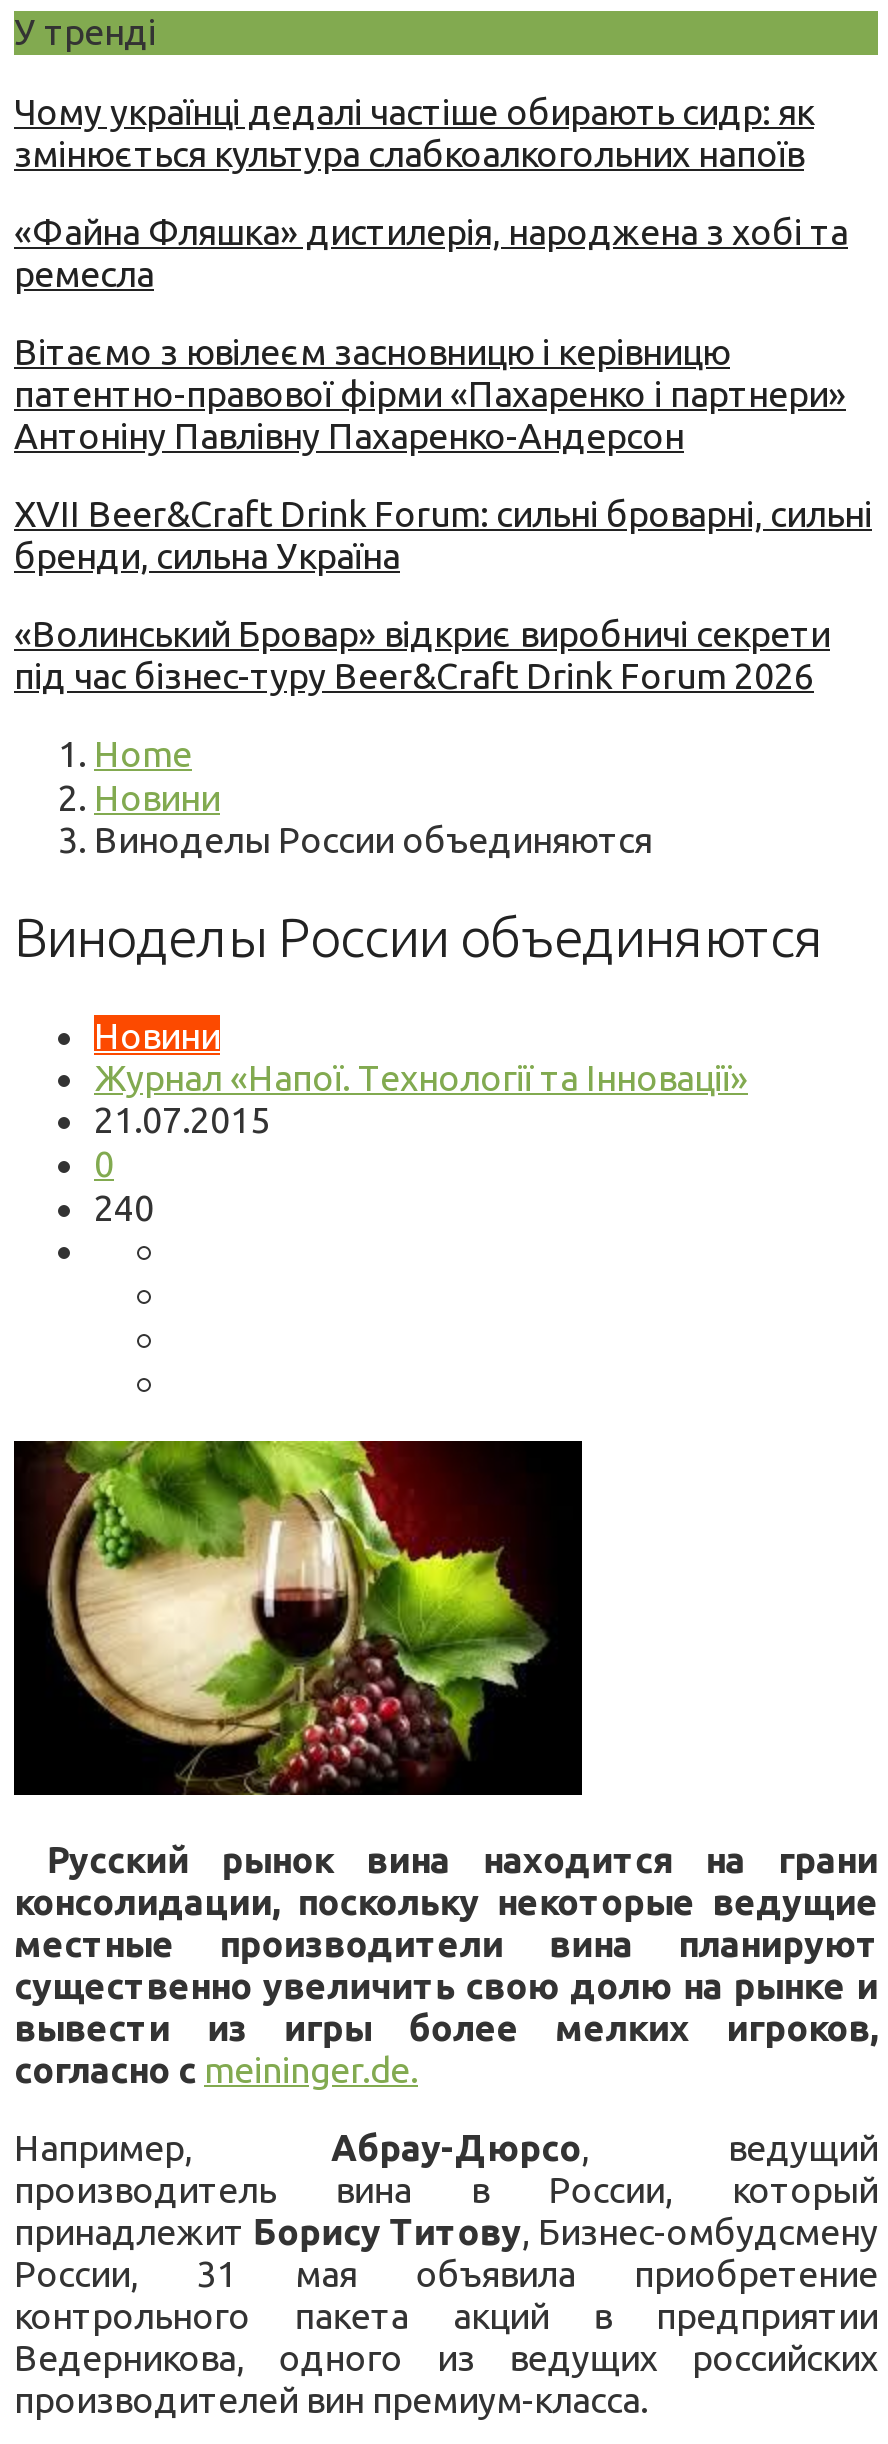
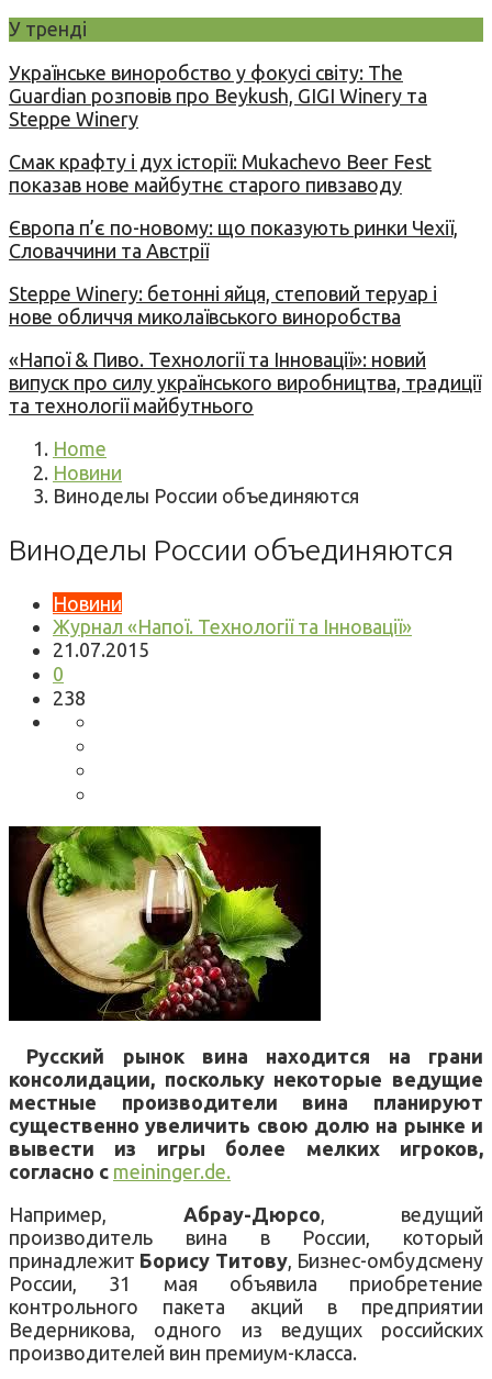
- Чому українці дедалі частіше обирають сидр: як
- змінюється культура слабкоалкогольних напоїв
+ Українське виноробство у фокусі світу: The
+ Guardian розповів про Beykush, GIGI Winery та
+ Steppe Winery

- «Файна Фляшка» дистилерія, народжена з хобі та
- ремесла
+ Смак крафту і дух історії: Mukachevo Beer Fest
+ показав нове майбутнє старого пивзаводу

- Вітаємо з ювілеєм засновницю і керівницю
- патентно-правової фірми «Пахаренко і партнери»
- Антоніну Павлівну Пахаренко-Андерсон
+ Європа п’є по-новому: що показують ринки Чехії,
+ Словаччини та Австрії

- XVII Beer&Craft Drink Forum: сильні броварні, сильні
- бренди, сильна Україна
+ Steppe Winery: бетонні яйця, степовий теруар і
+ нове обличчя миколаївського виноробства

- «Волинський Бровар» відкриє виробничі секрети
- під час бізнес-туру Beer&Craft Drink Forum 2026
+ «Напої & Пиво. Технології та Інновації»: новий
+ випуск про силу українського виробництва, традиції
+ та технології майбутнього

- 240
+ 238
